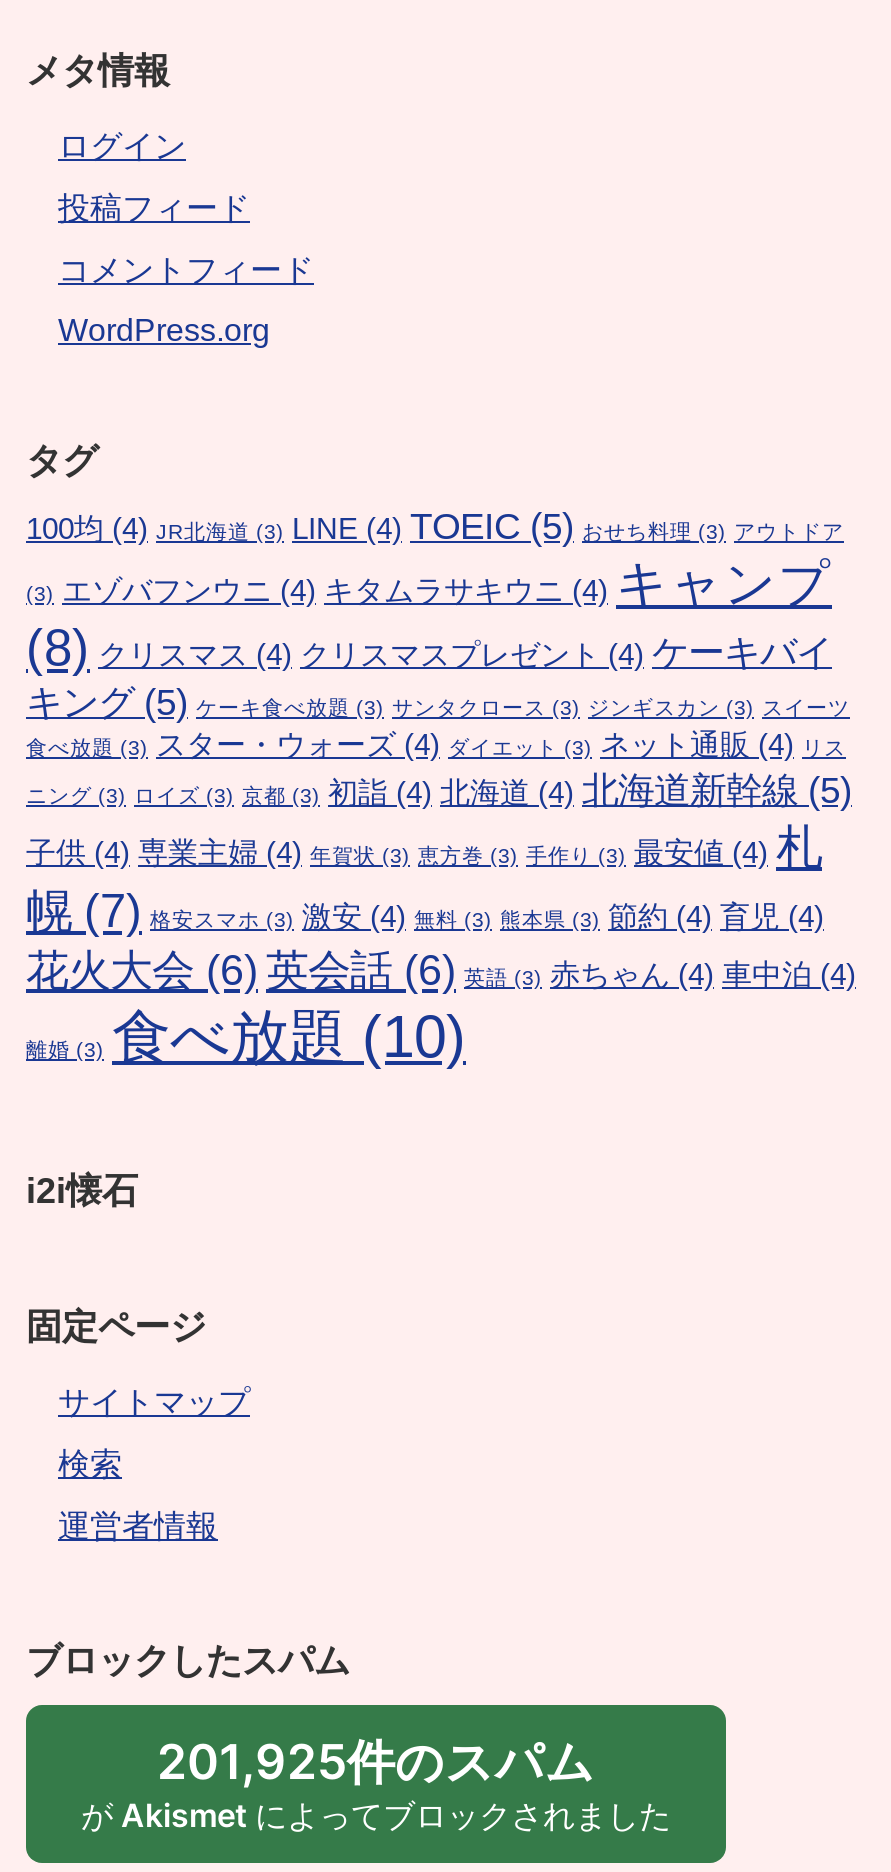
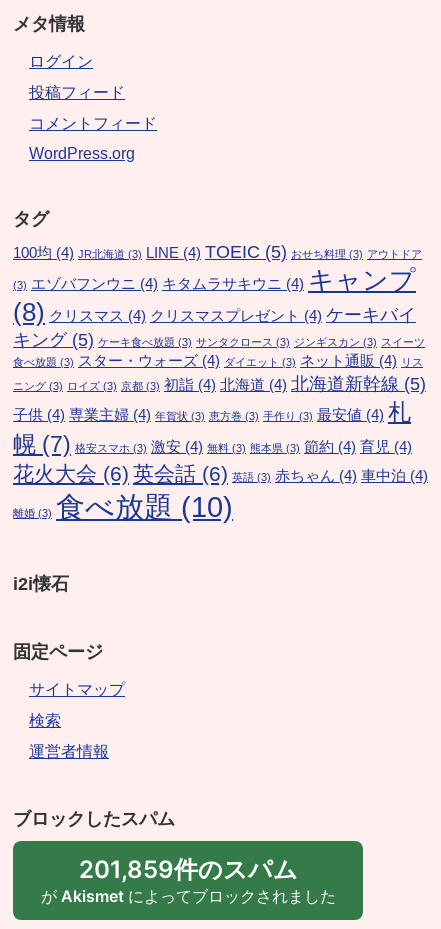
- 201,925件のスパム
+ 201,859件のスパム
